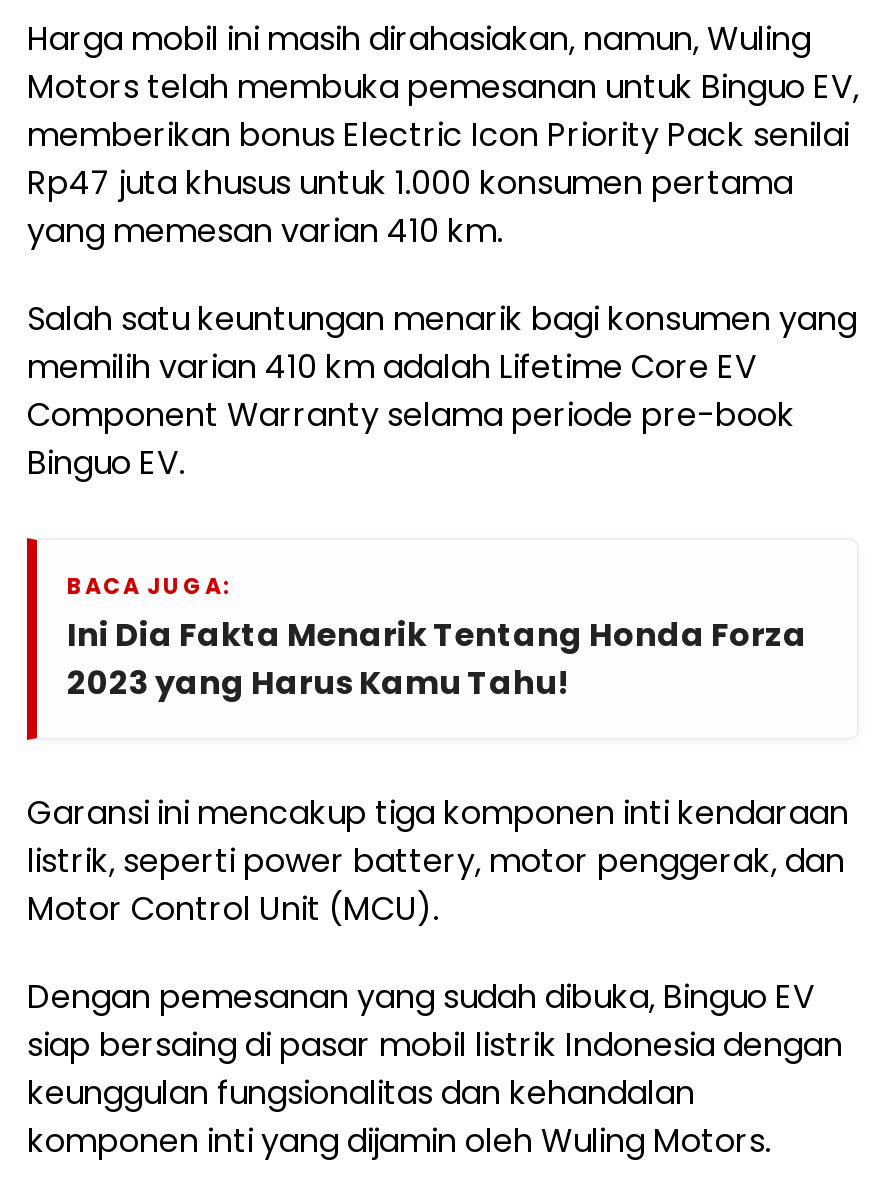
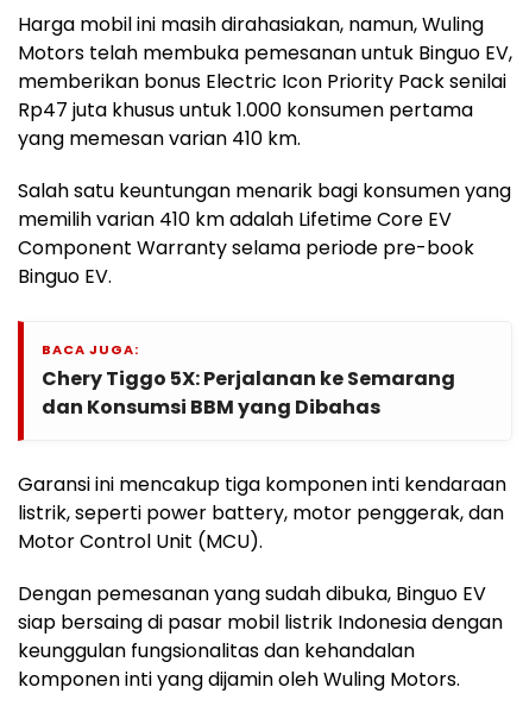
- Ini Dia Fakta Menarik Tentang Honda Forza
- 2023 yang Harus Kamu Tahu!
+ Chery Tiggo 5X: Perjalanan ke Semarang
+ dan Konsumsi BBM yang Dibahas
